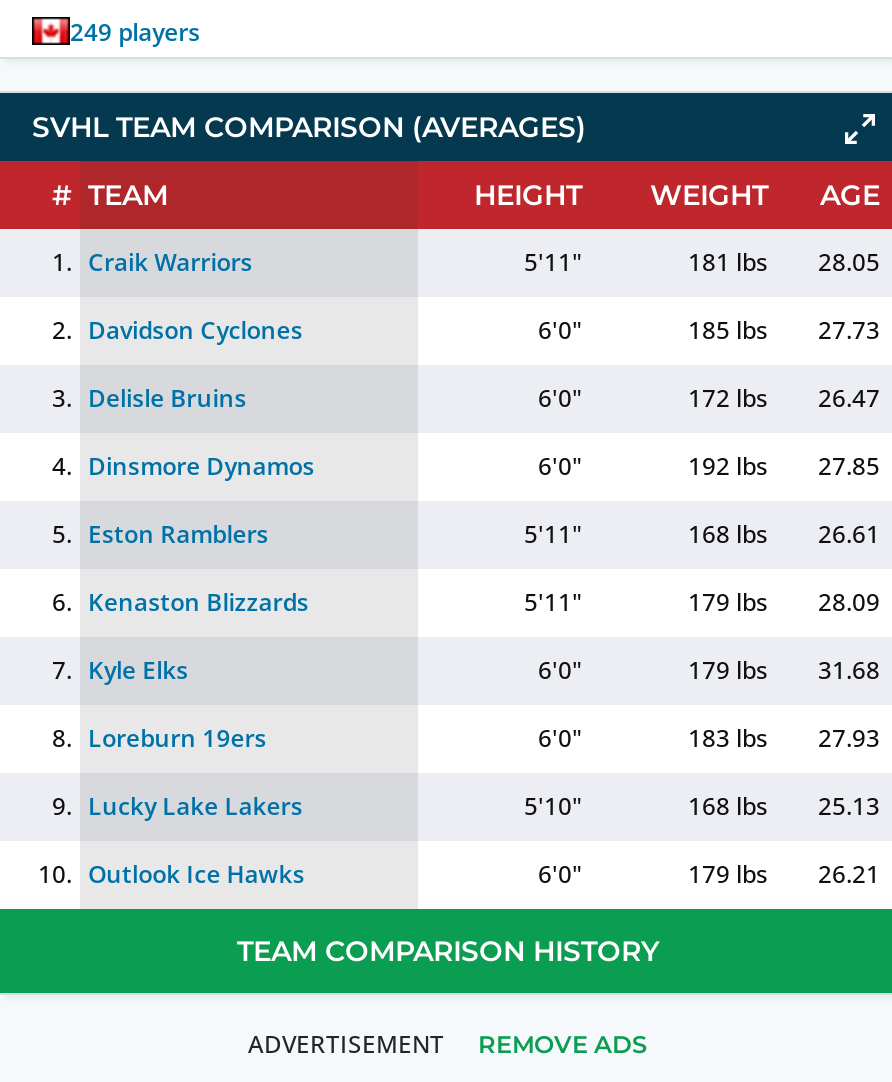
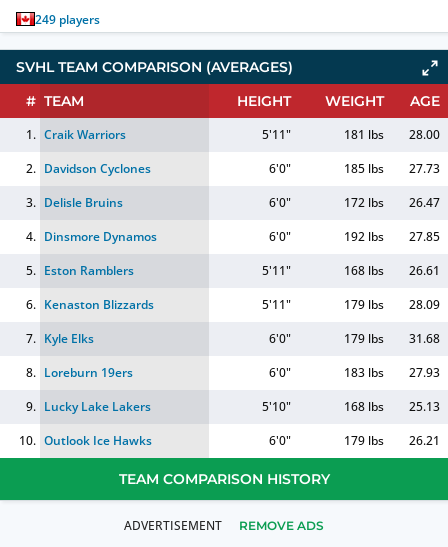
- 181 lbs 28.05
+ 181 lbs 28.00
